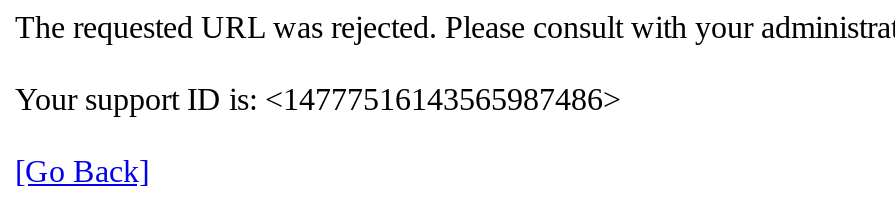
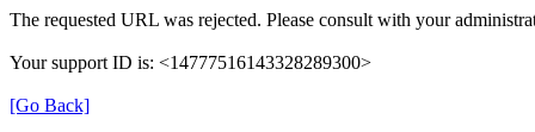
- Your support ID is: <14777516143565987486>
+ Your support ID is: <14777516143328289300>
